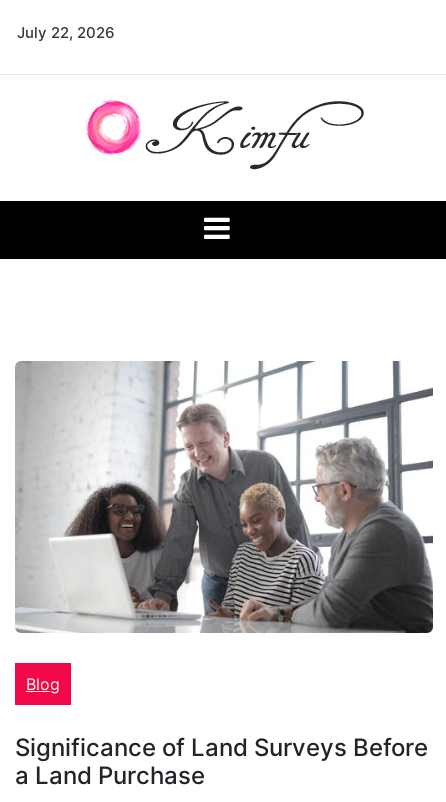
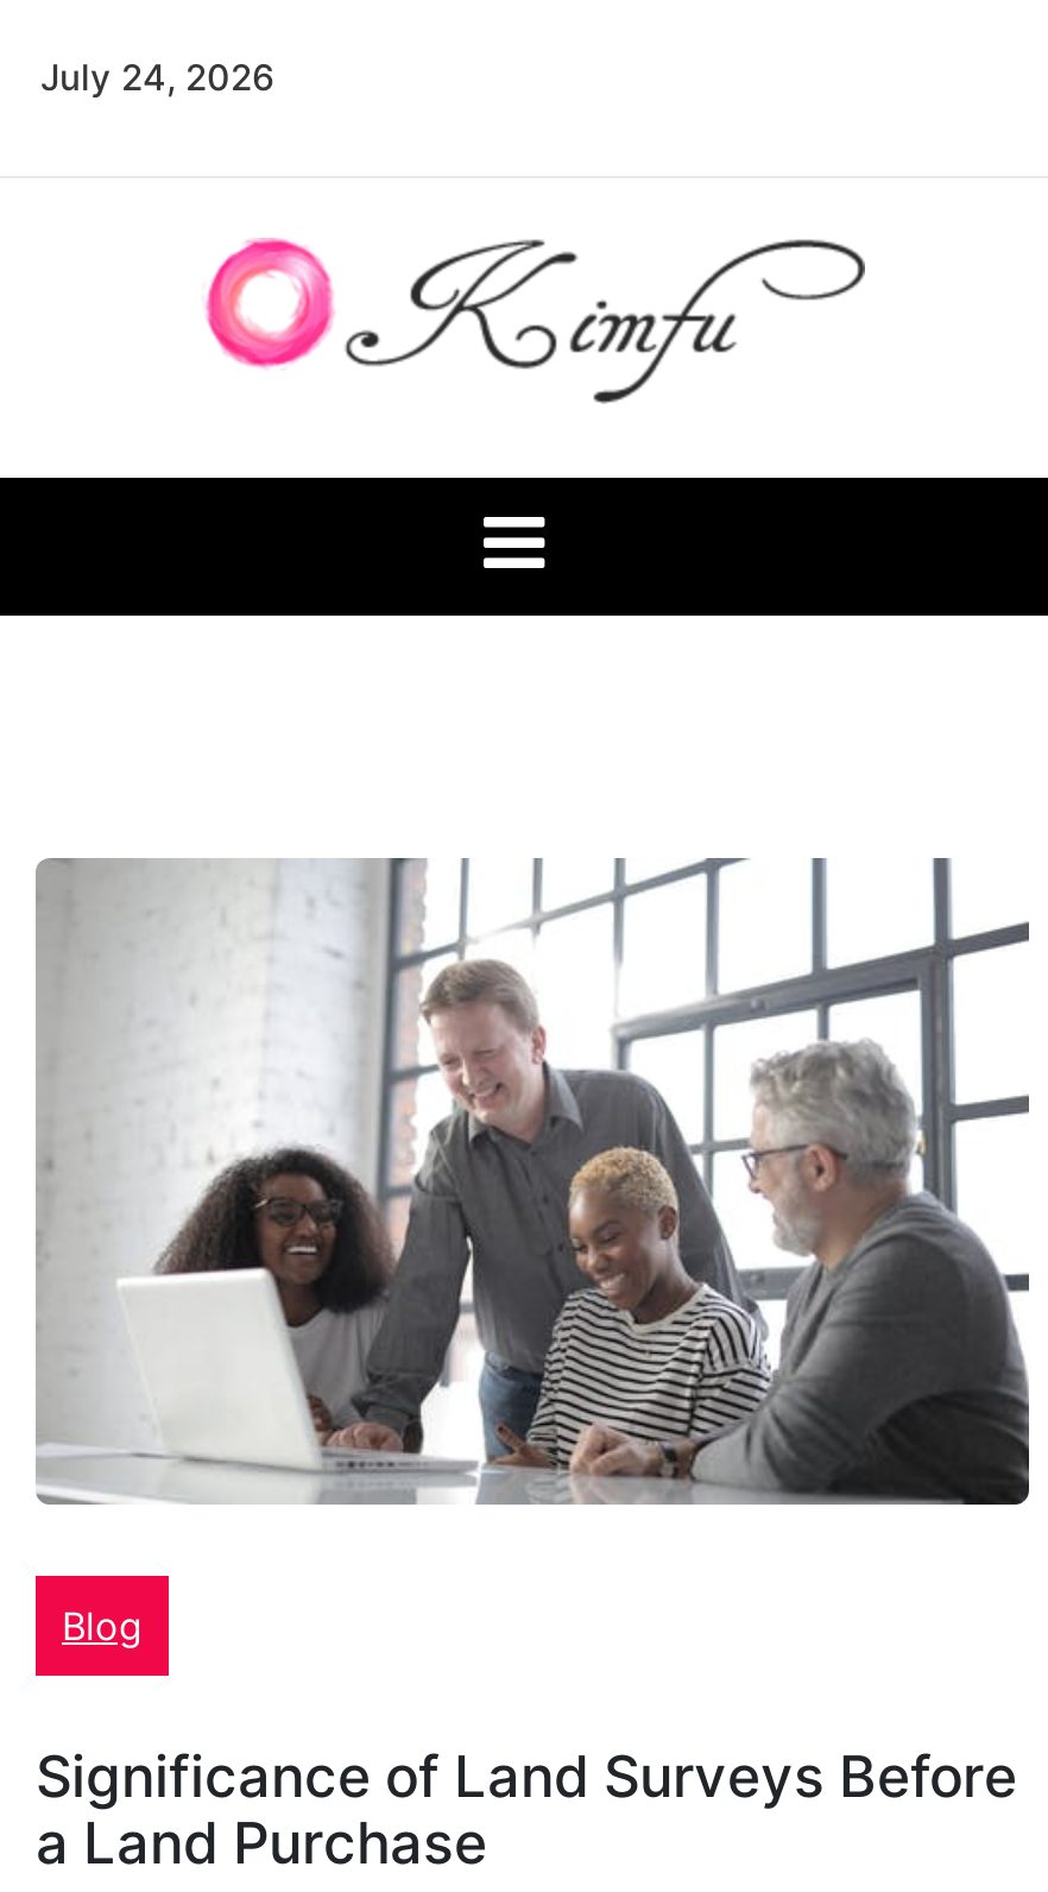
- July 22, 2026
+ July 24, 2026
